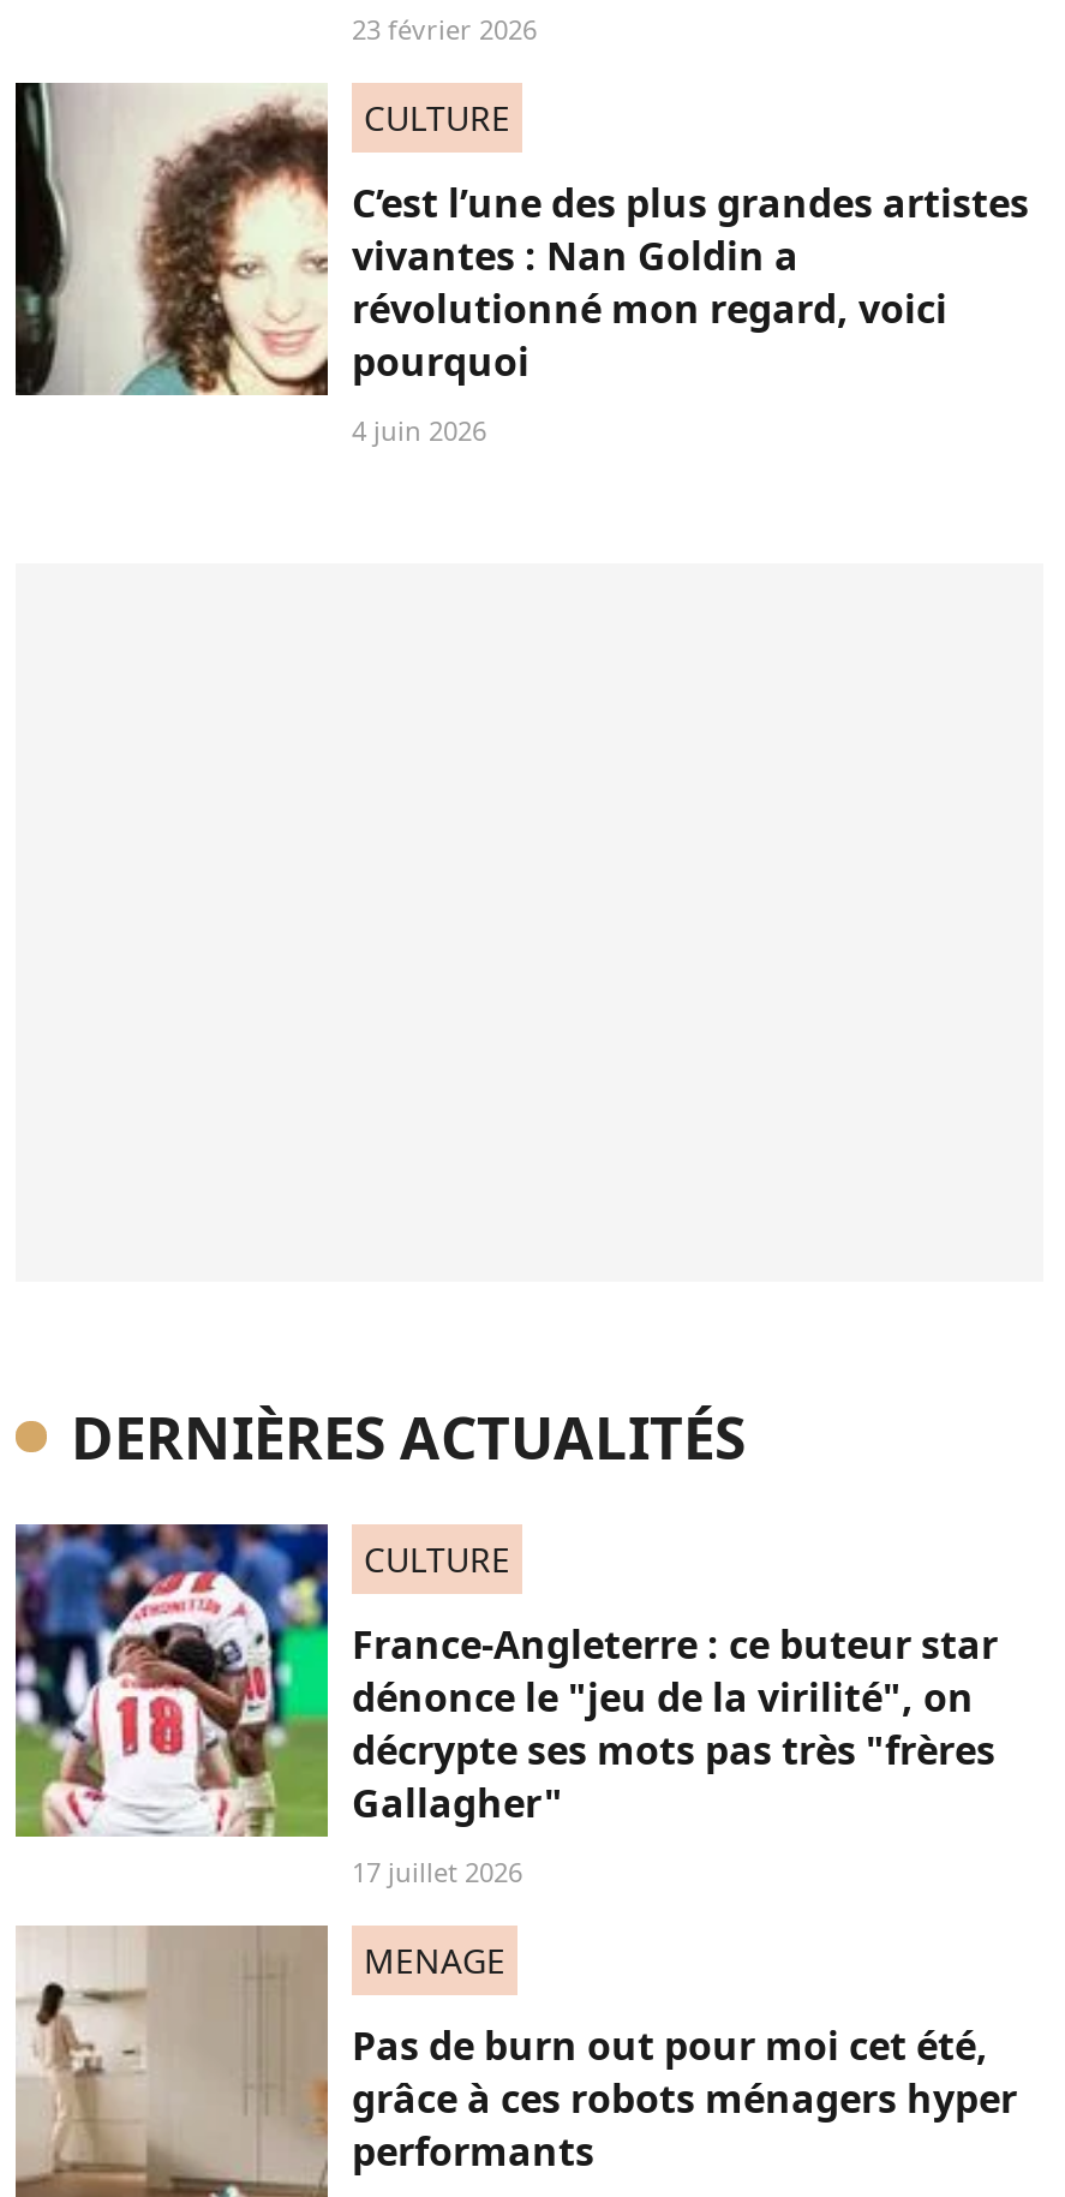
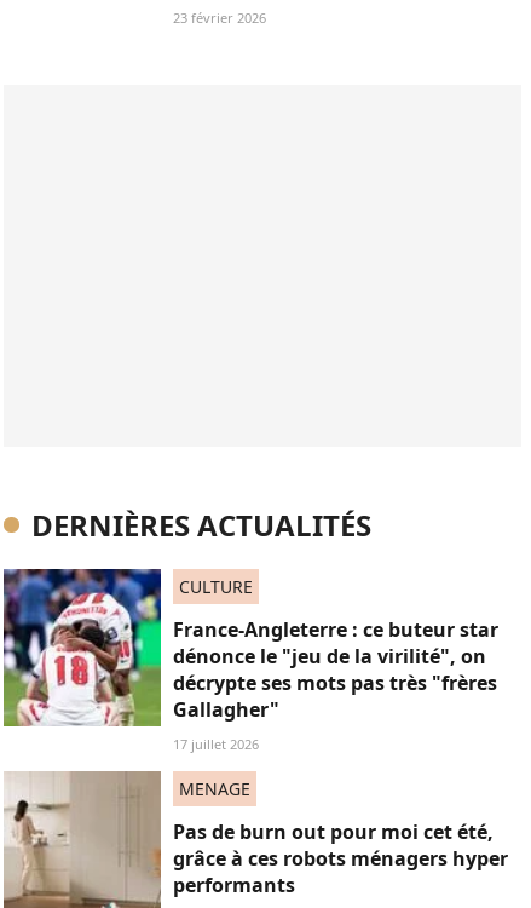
- [image]
- CULTURE
- C’est l’une des plus grandes artistes
- vivantes : Nan Goldin a
- révolutionné mon regard, voici
- pourquoi
- 4 juin 2026
